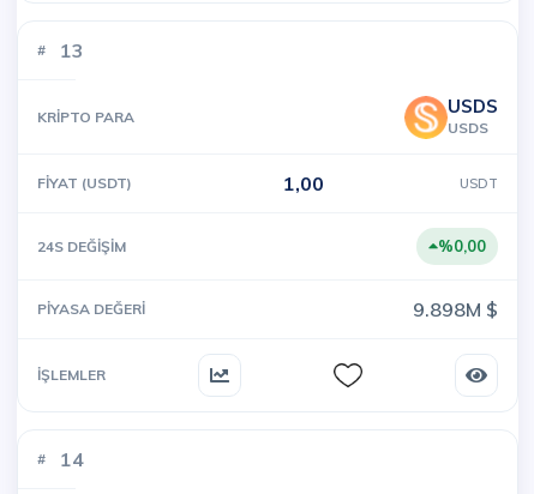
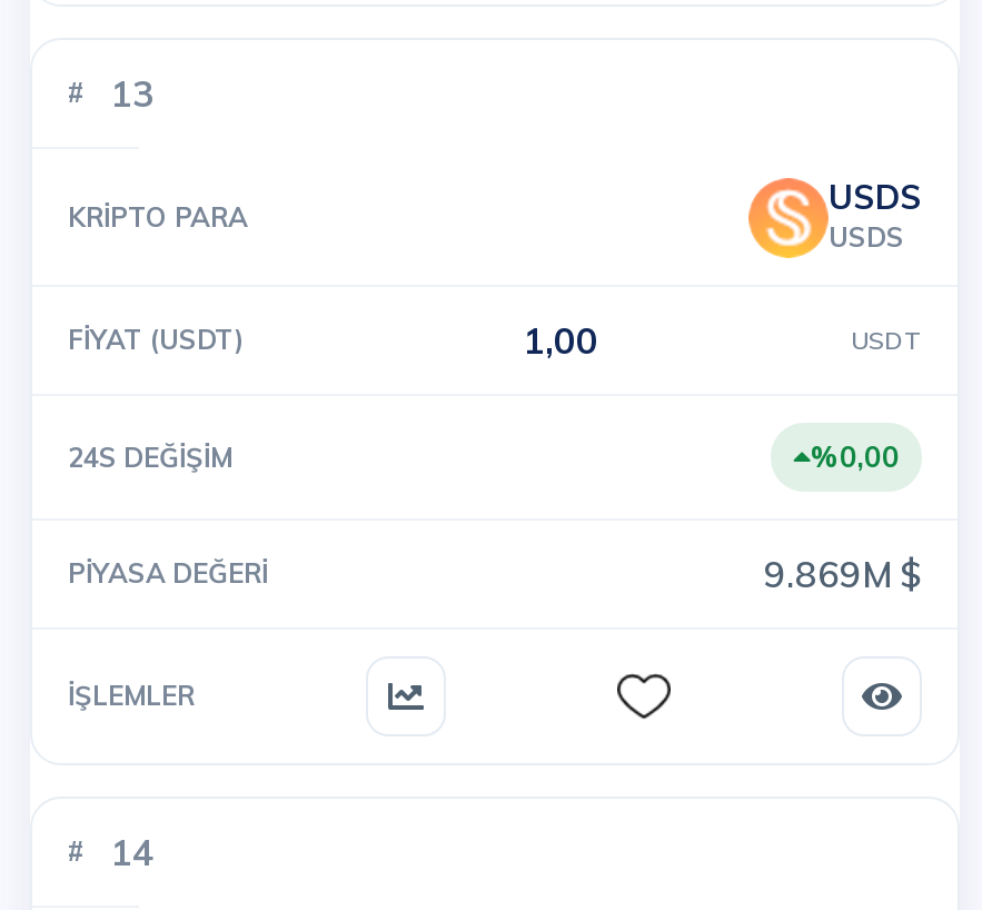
- 9.898M $
+ 9.869M $
